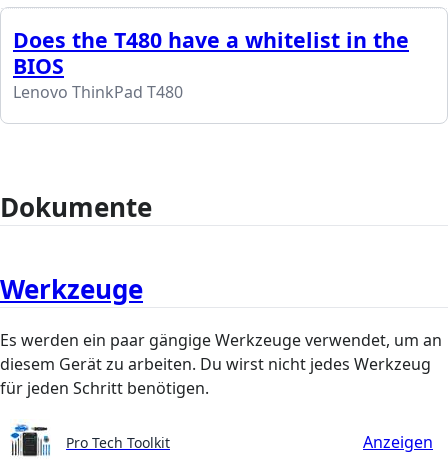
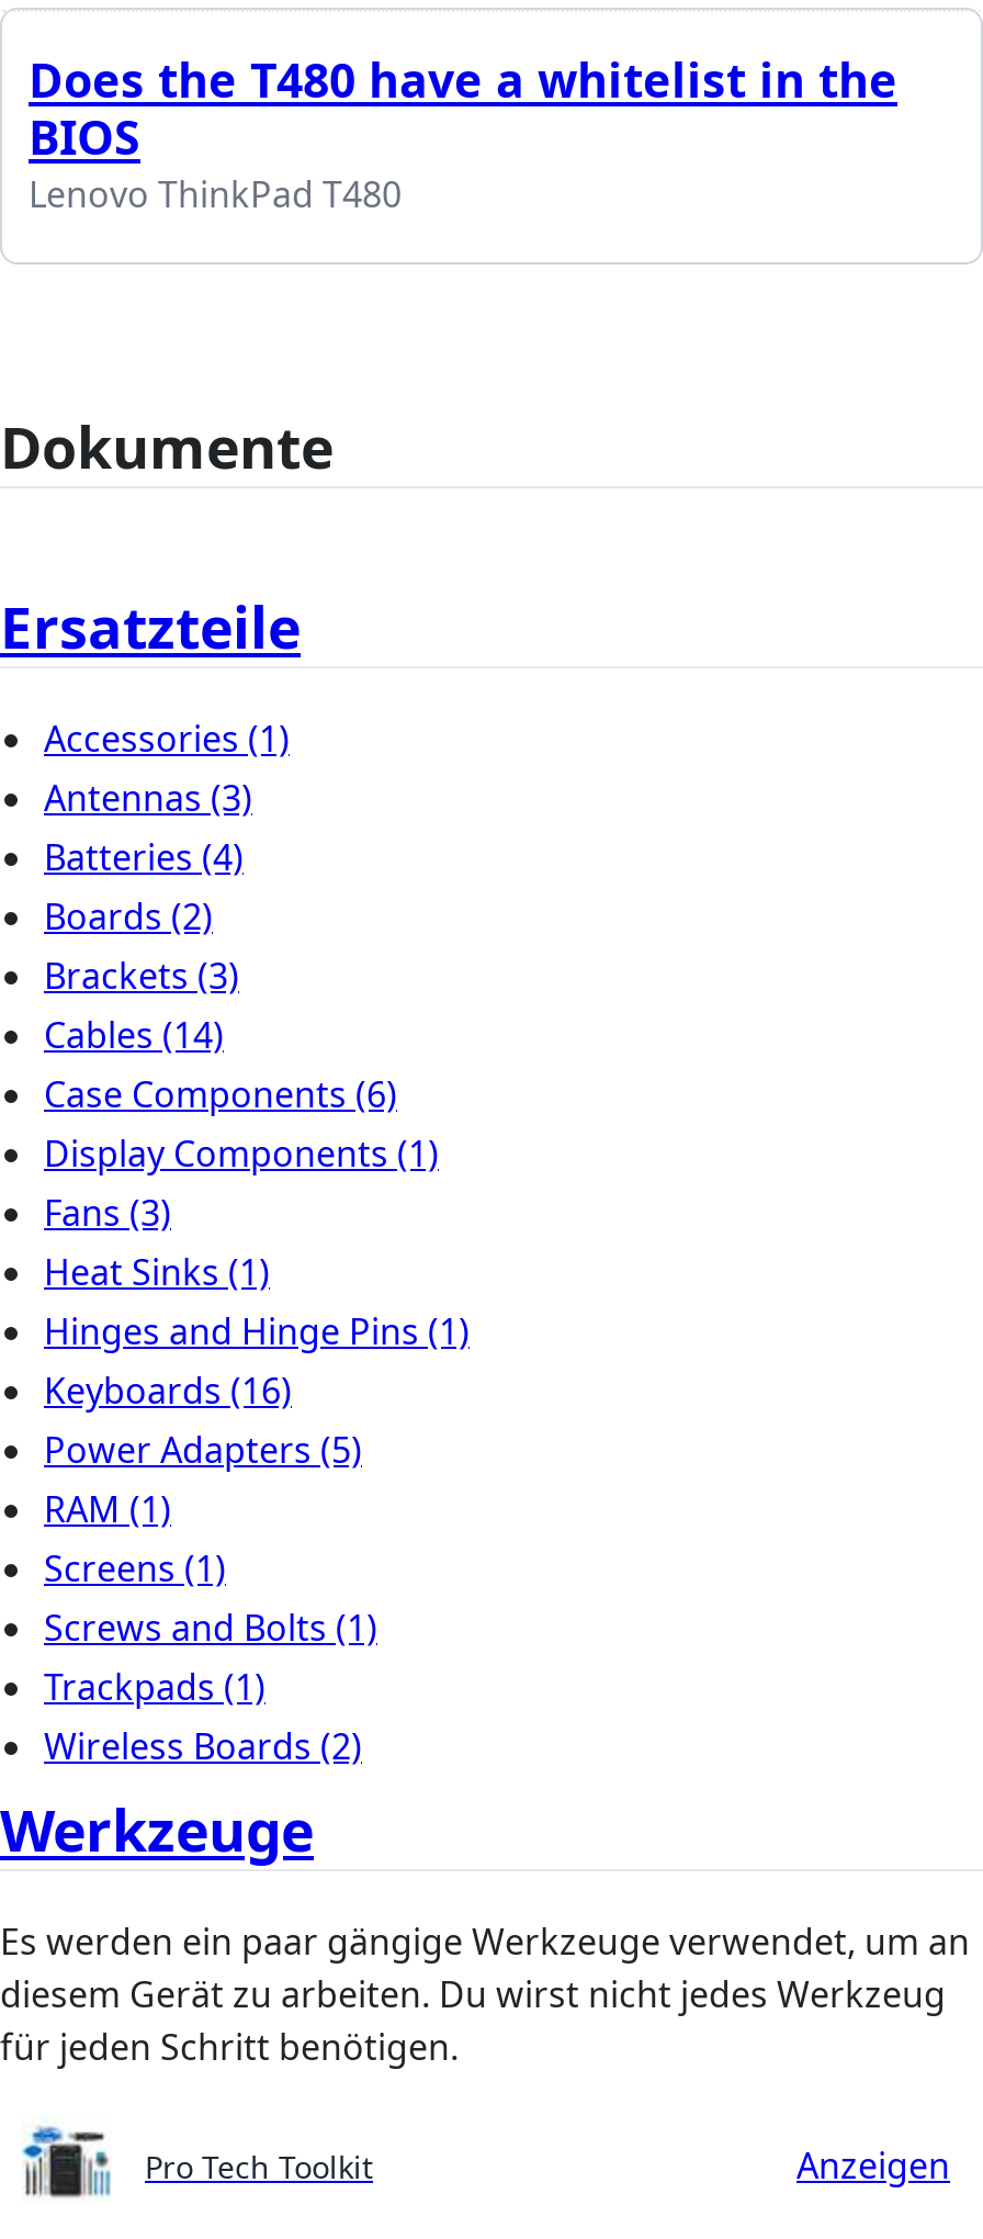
+ Ersatzteile
+ Accessories (1)
+ Antennas (3)
+ Batteries (4)
+ Boards (2)
+ Brackets (3)
+ Cables (14)
+ Case Components (6)
+ Display Components (1)
+ Fans (3)
+ Heat Sinks (1)
+ Hinges and Hinge Pins (1)
+ Keyboards (16)
+ Power Adapters (5)
+ RAM (1)
+ Screens (1)
+ Screws and Bolts (1)
+ Trackpads (1)
+ Wireless Boards (2)
